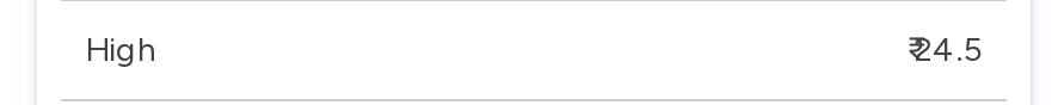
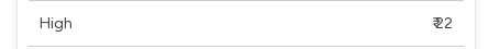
- ₹ 24.5
+ ₹ 22
